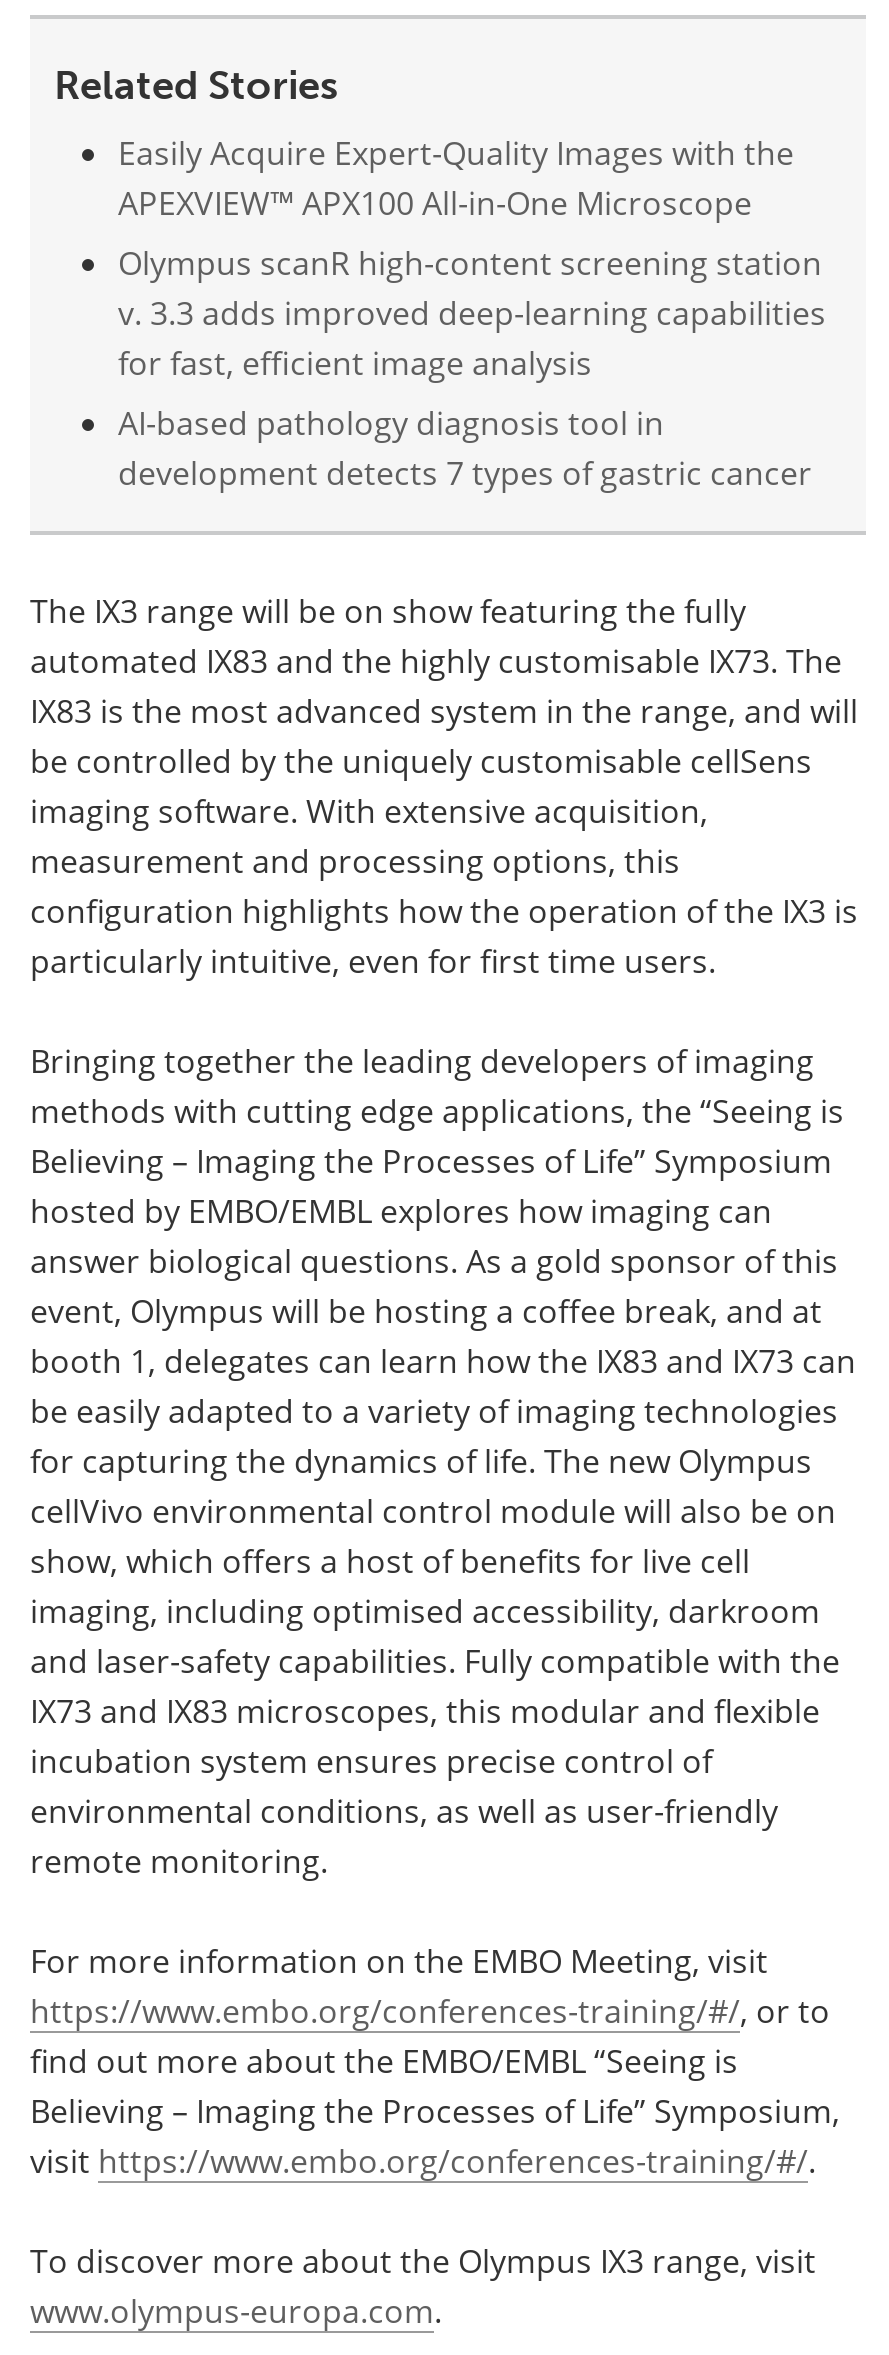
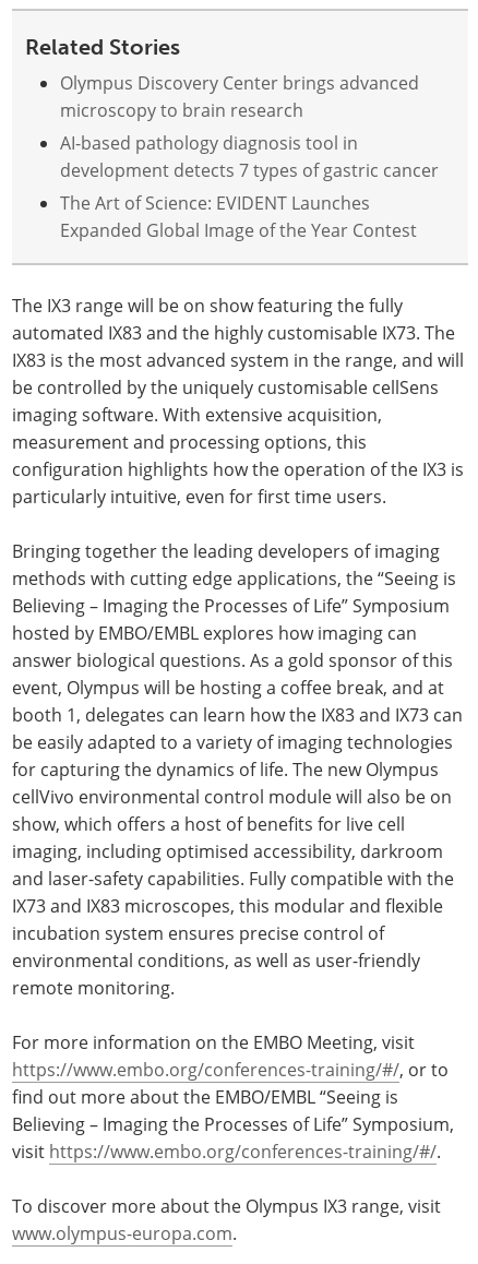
- Easily Acquire Expert-Quality Images with the
- APEXVIEW™ APX100 All-in-One Microscope
- Olympus scanR high-content screening station
- v. 3.3 adds improved deep-learning capabilities
- for fast, efficient image analysis
+ Olympus Discovery Center brings advanced
+ microscopy to brain research

moved up: AI-based pathology diagnosis tool in | development detects 7 types of gastric cancer

+ The Art of Science: EVIDENT Launches
+ Expanded Global Image of the Year Contest
